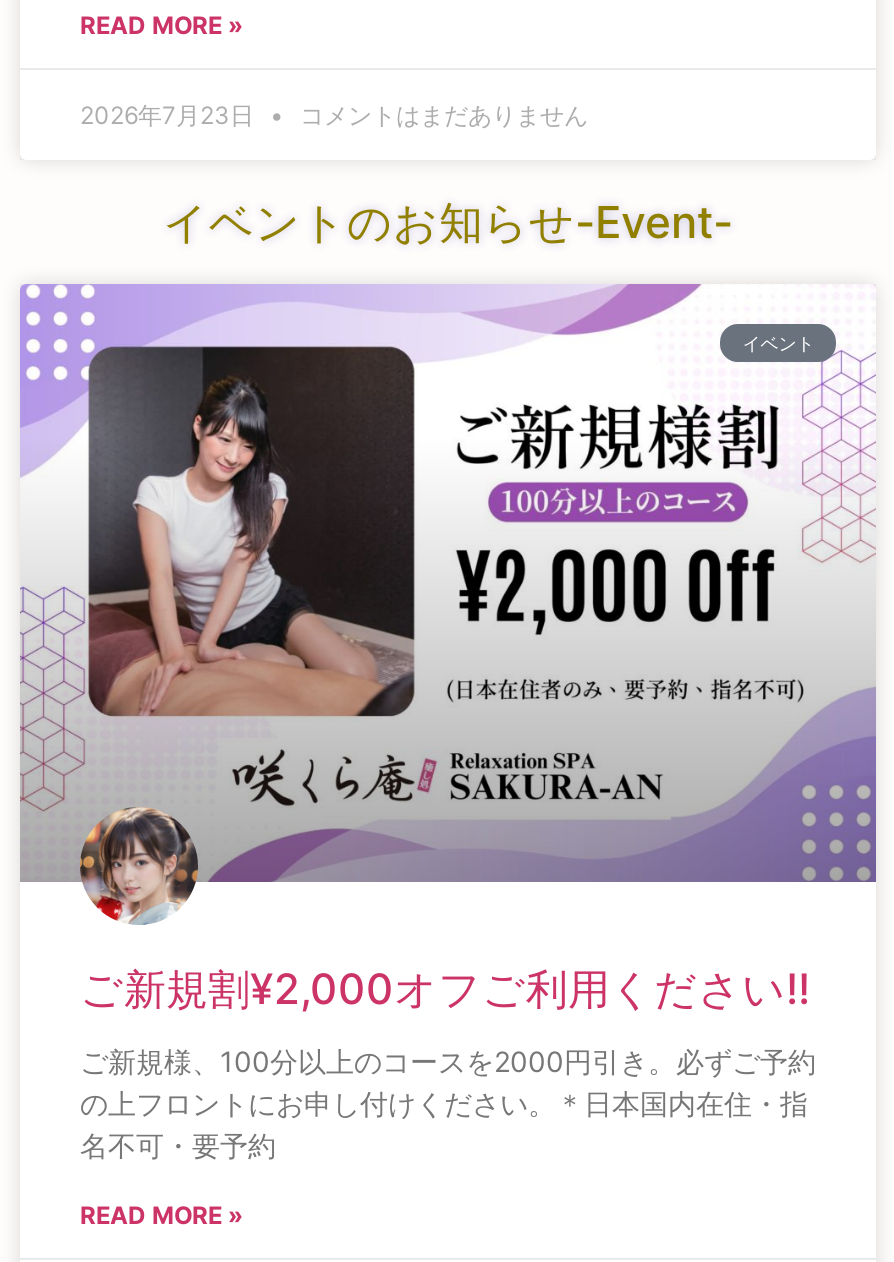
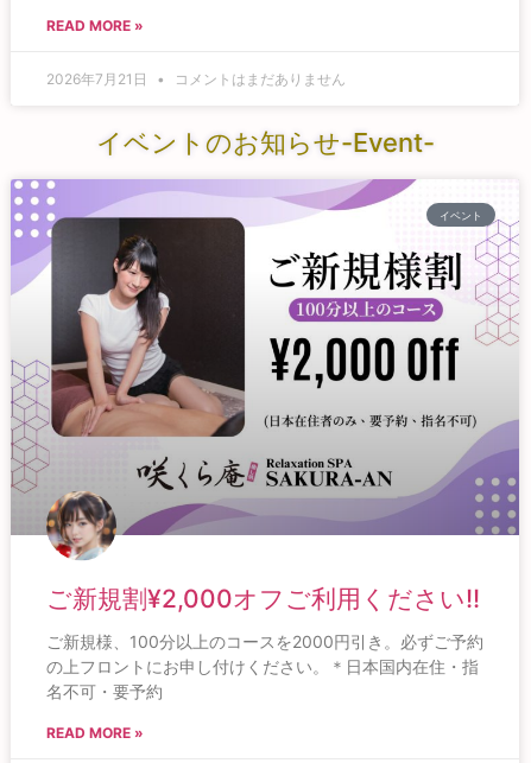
- 2026年7月23日 コメントはまだありません
+ 2026年7月21日 コメントはまだありません
